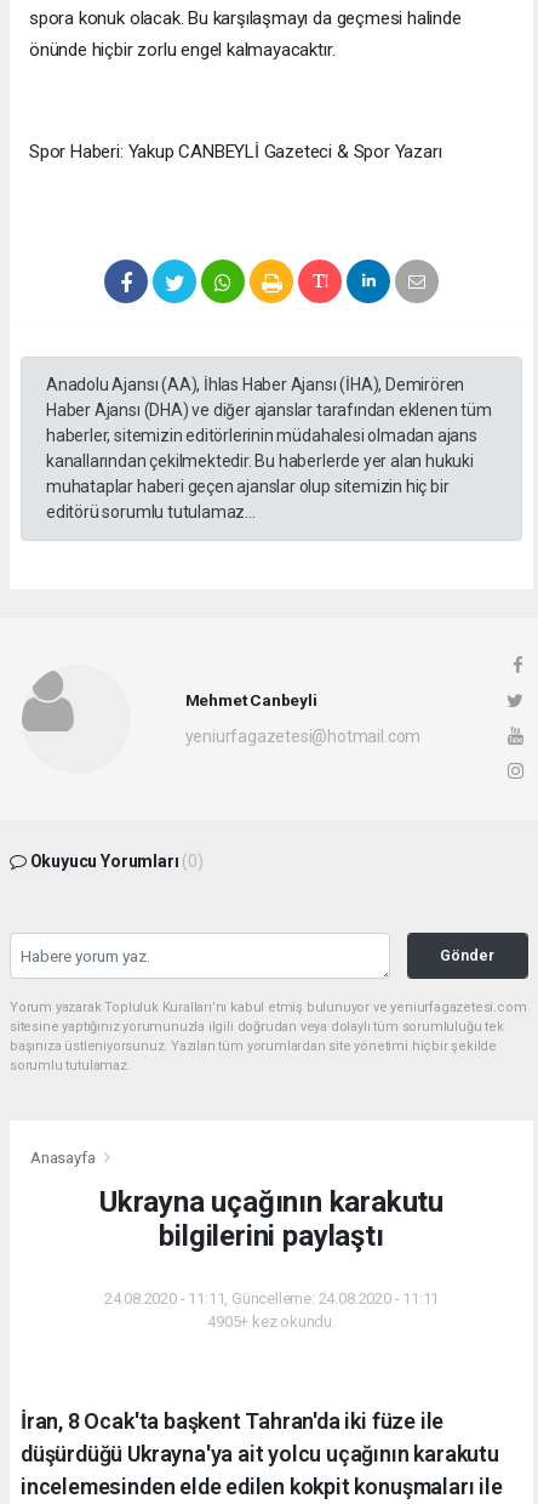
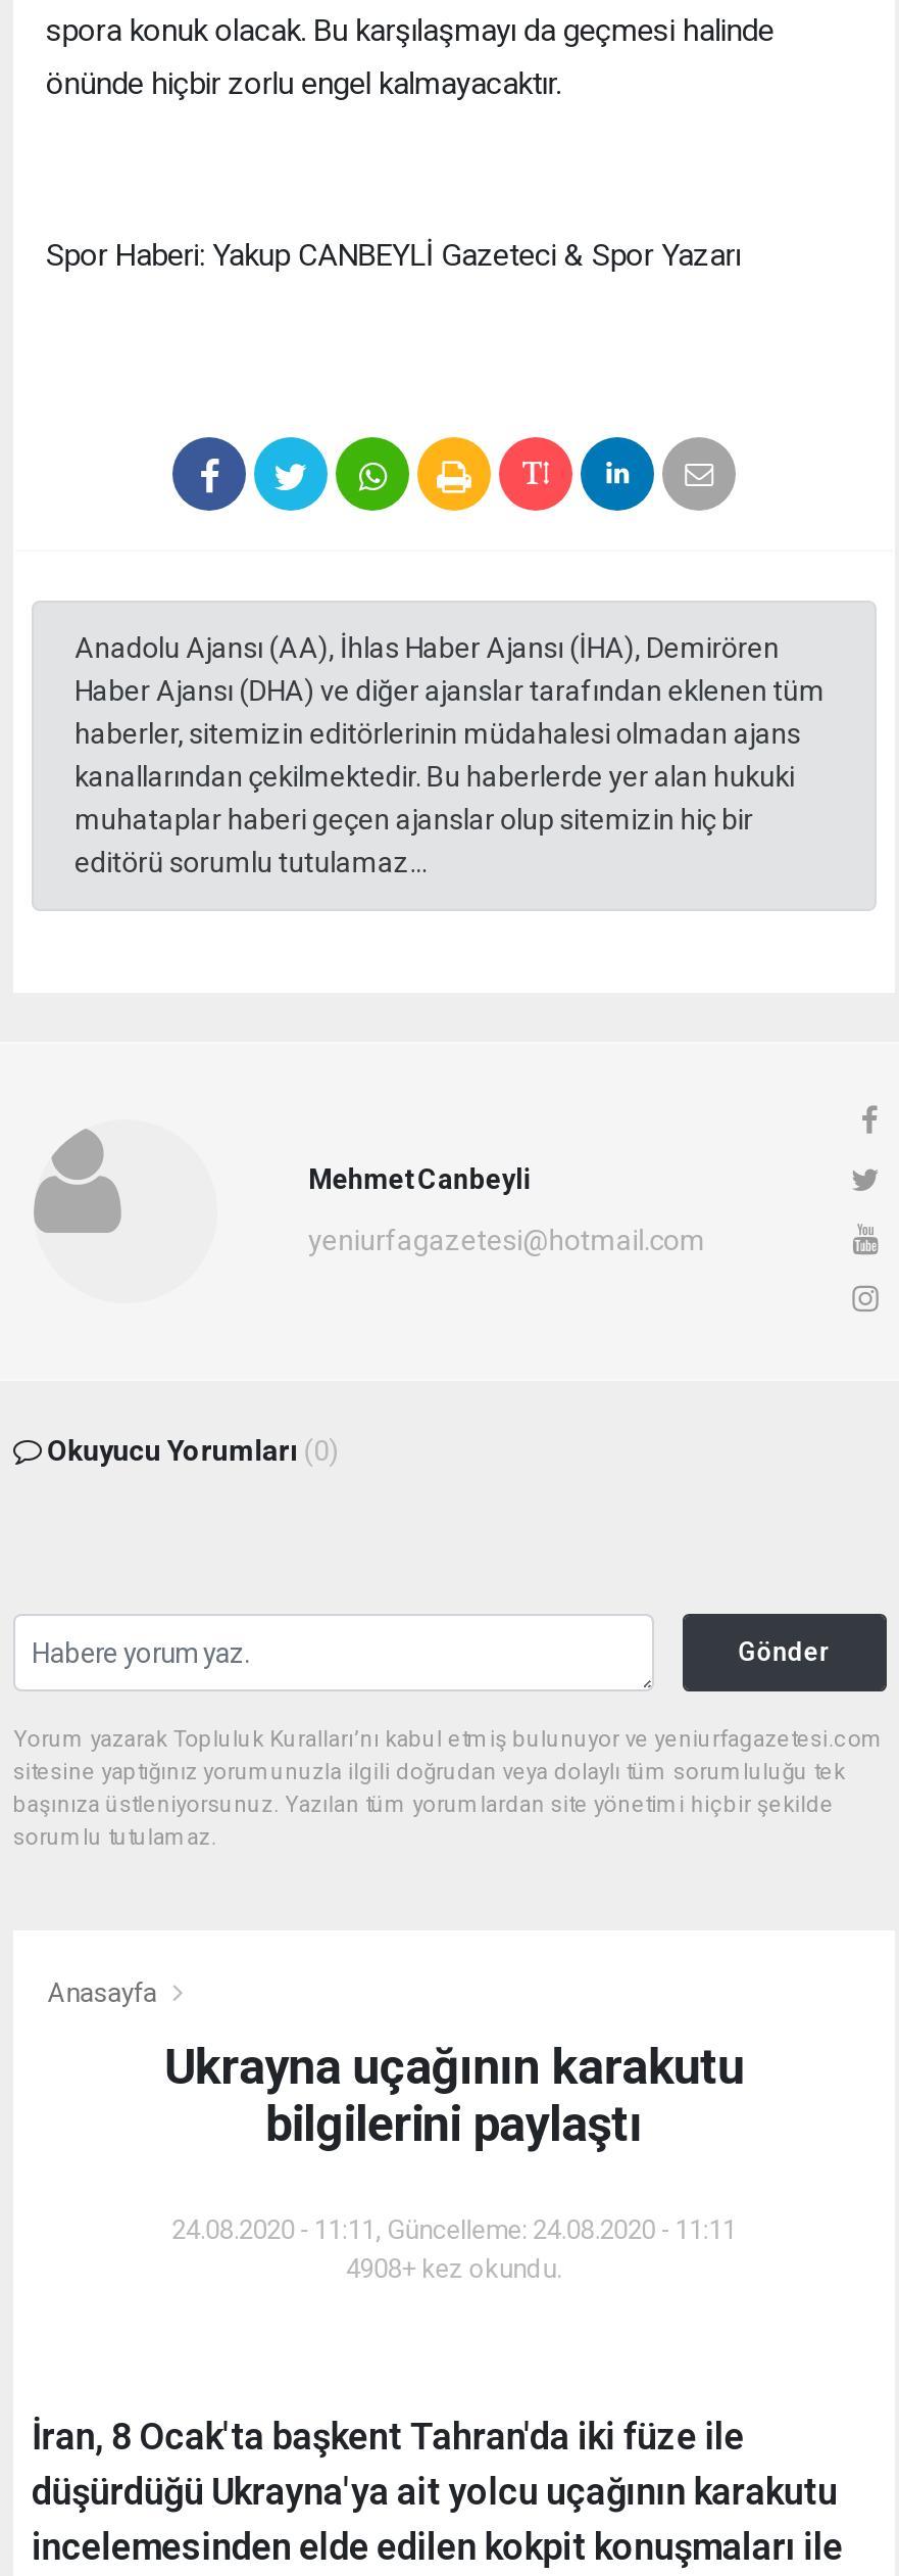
- 4905+ kez okundu.
+ 4908+ kez okundu.
